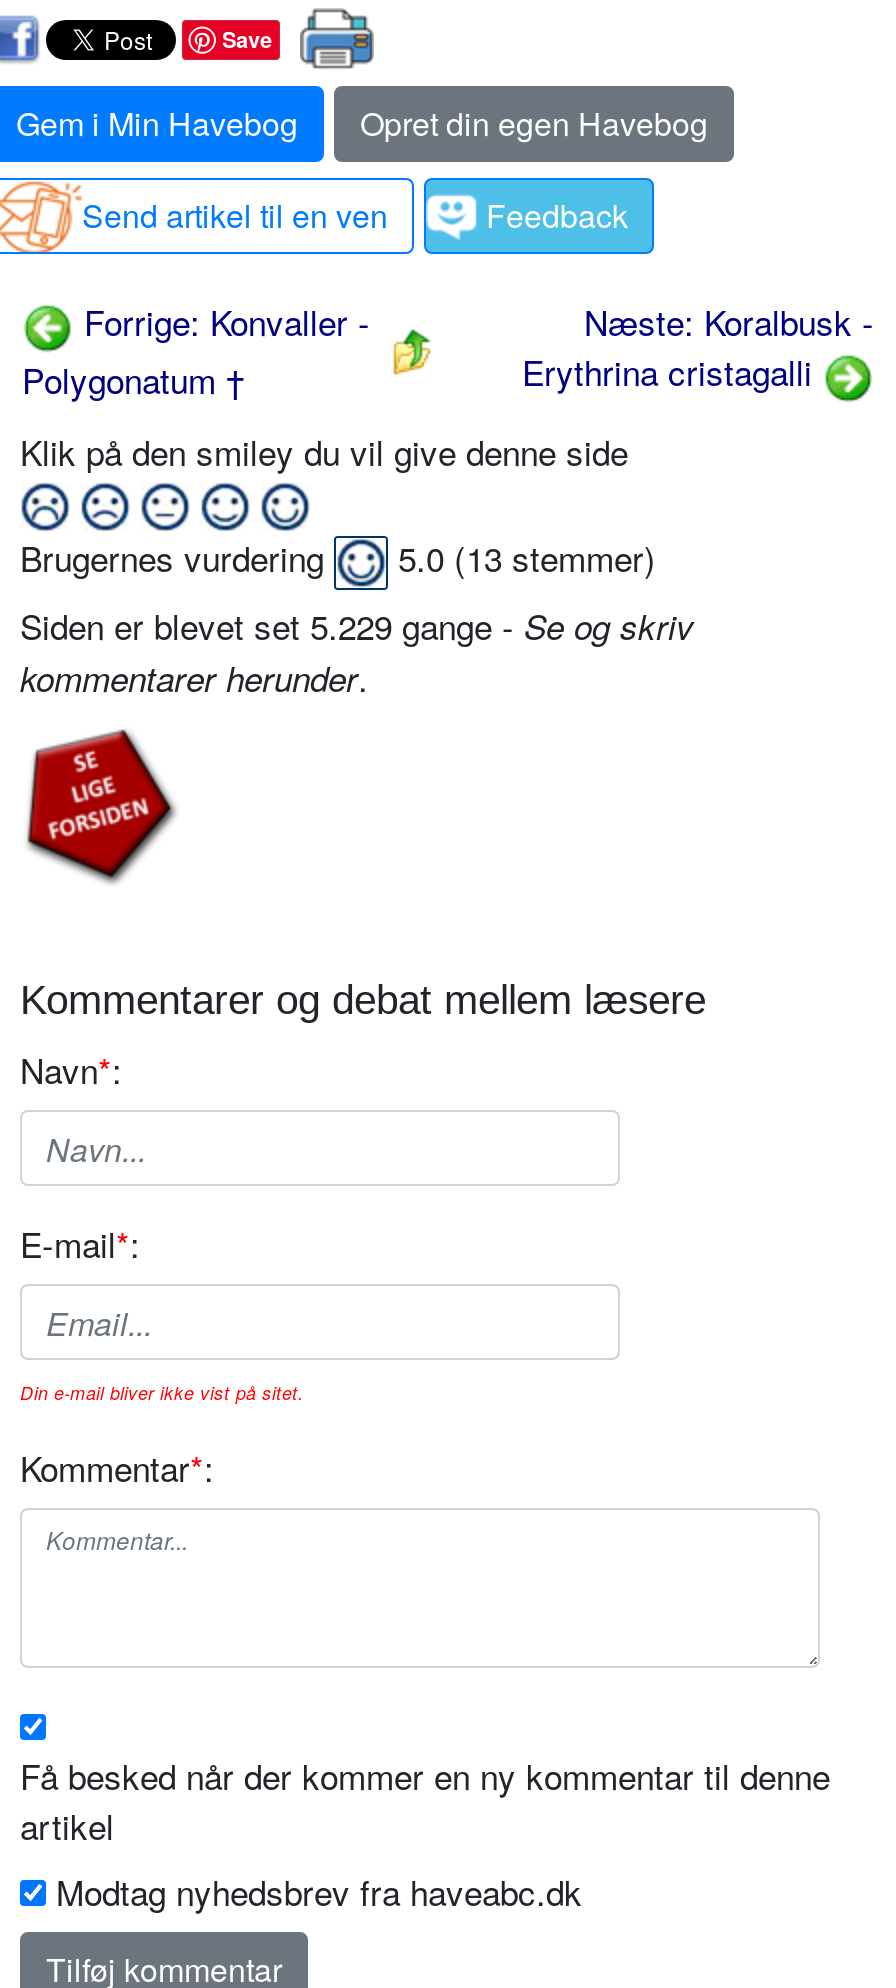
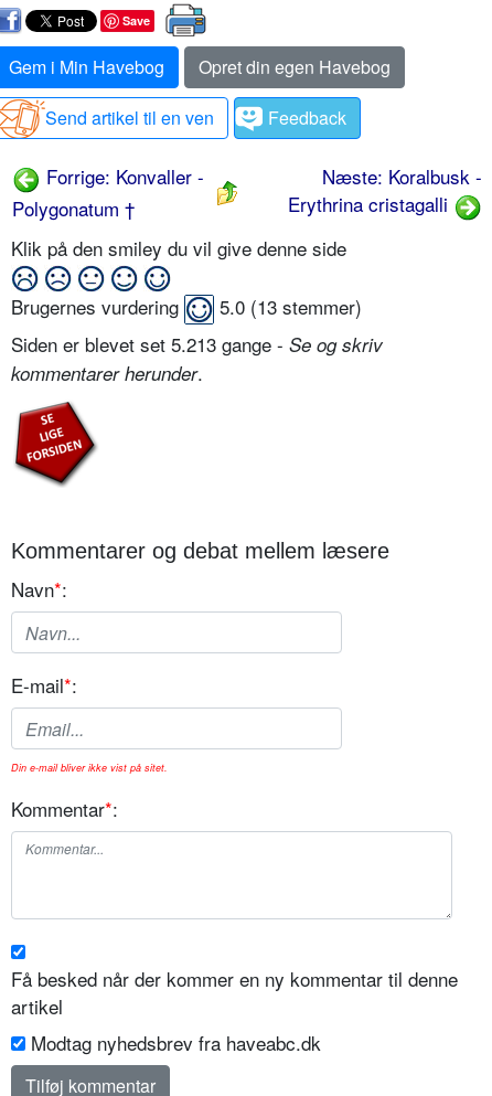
- Siden er blevet set 5.229 gange - Se og skriv
+ Siden er blevet set 5.213 gange - Se og skriv
